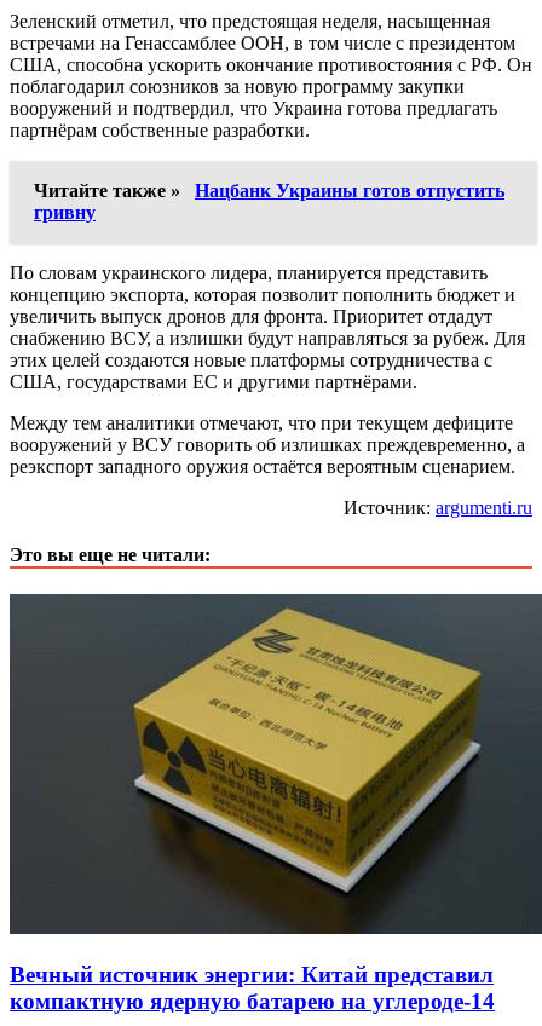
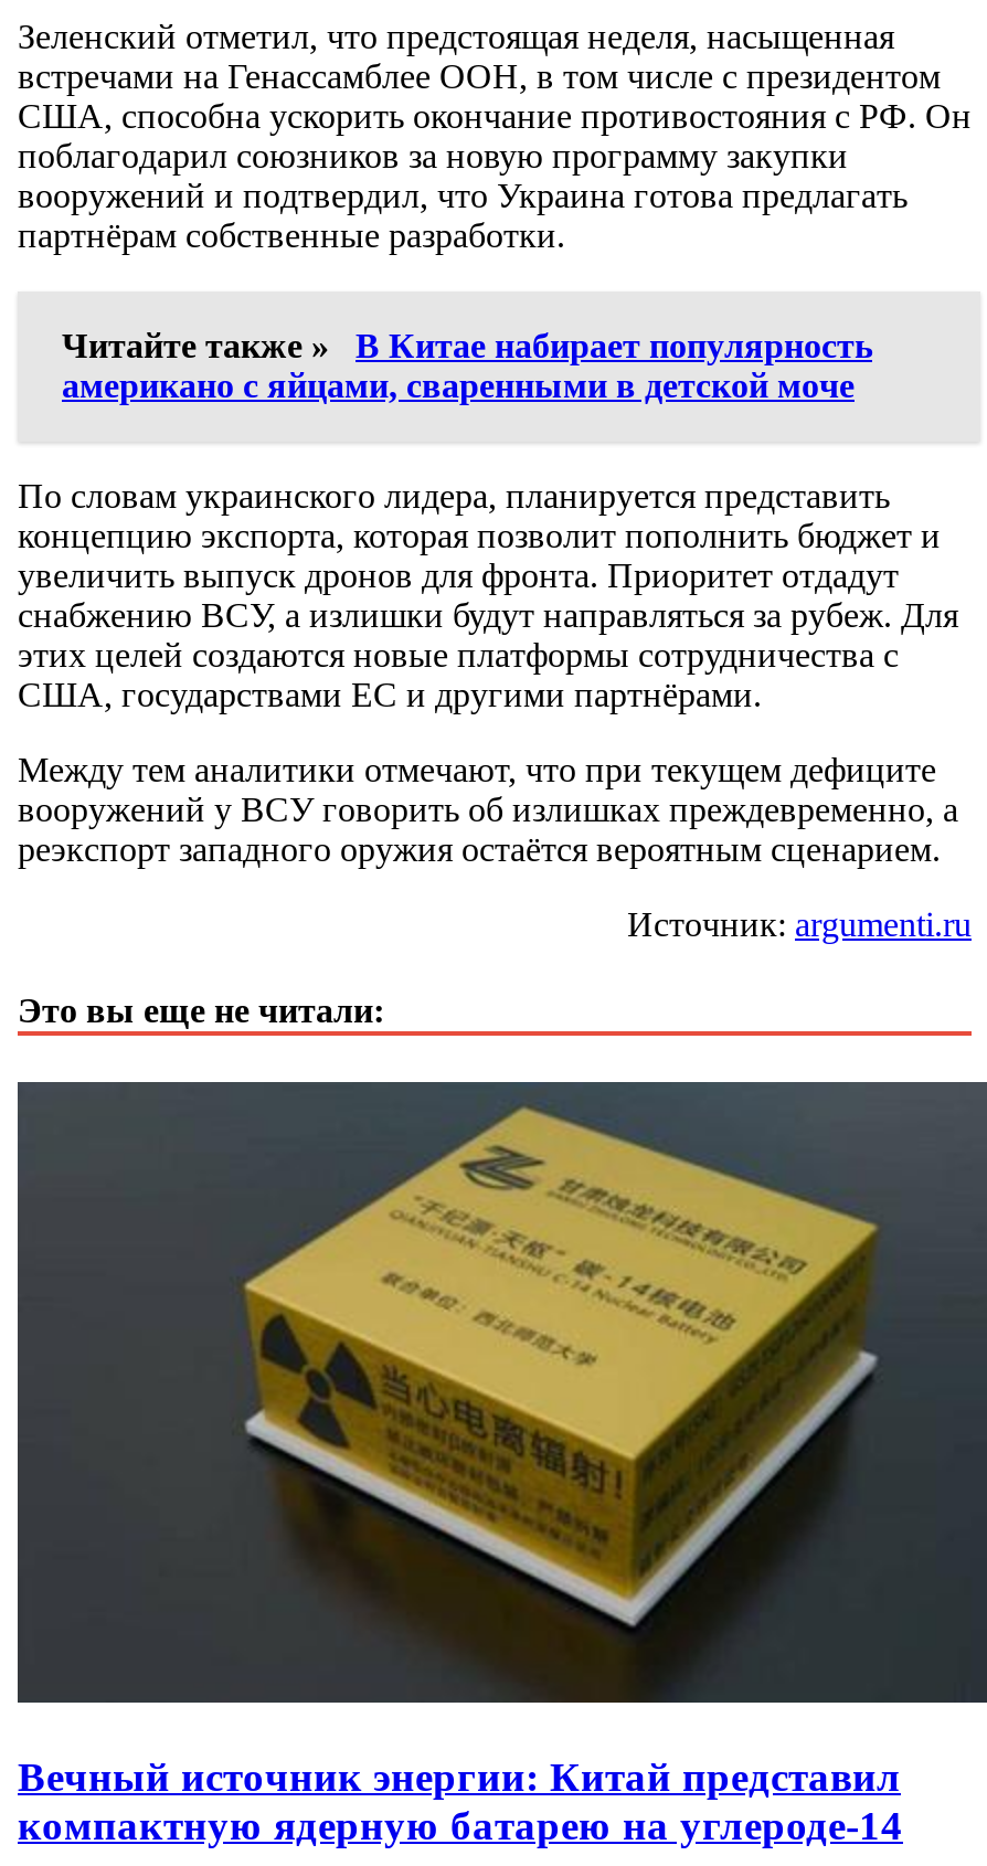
- Читайте также » Нацбанк Украины готов отпустить
- гривну
+ Читайте также » В Китае набирает популярность
+ американо с яйцами, сваренными в детской моче
